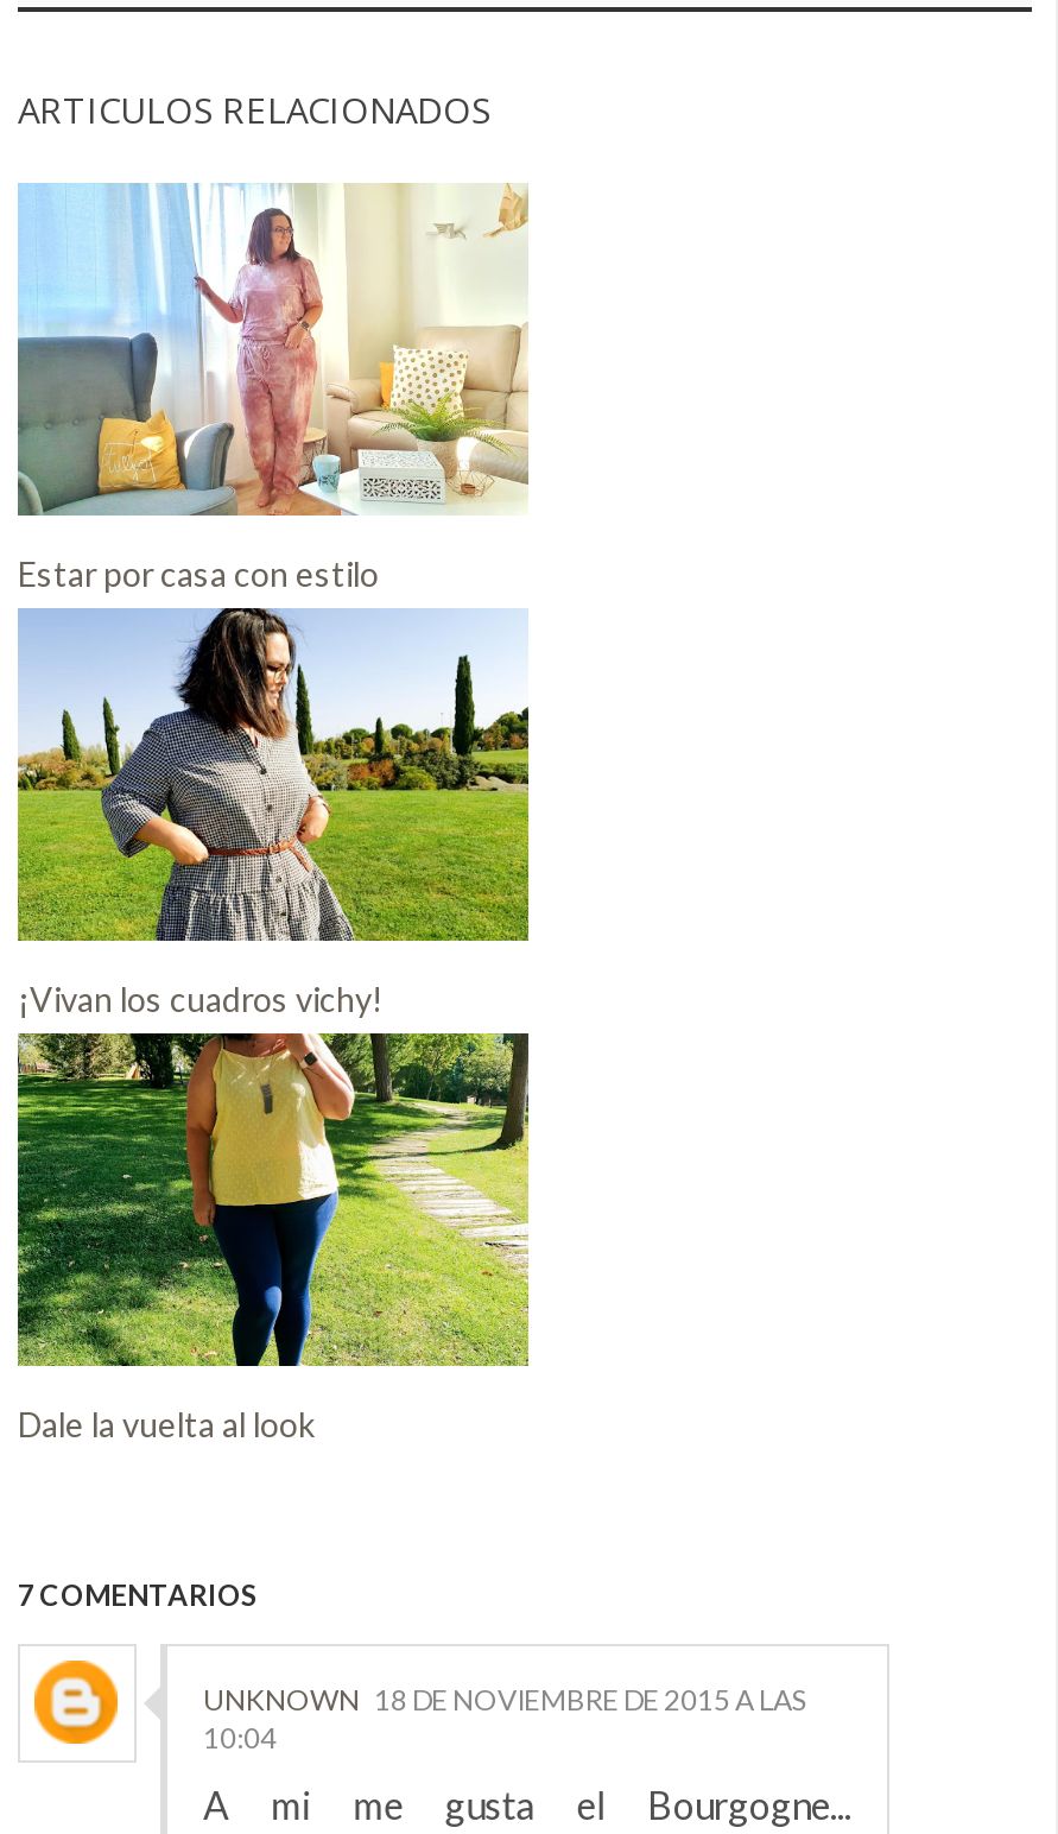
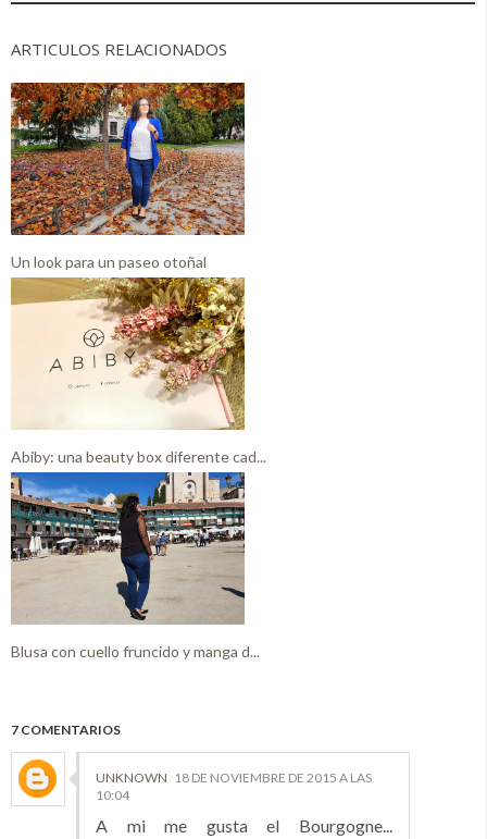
- [image]
- Estar por casa con estilo
+ [image]
+ Un look para un paseo otoñal

- [image]
- ¡Vivan los cuadros vichy!
+ [image]
+ Abiby: una beauty box diferente cad...

- [image]
- Dale la vuelta al look
+ [image]
+ Blusa con cuello fruncido y manga d...
